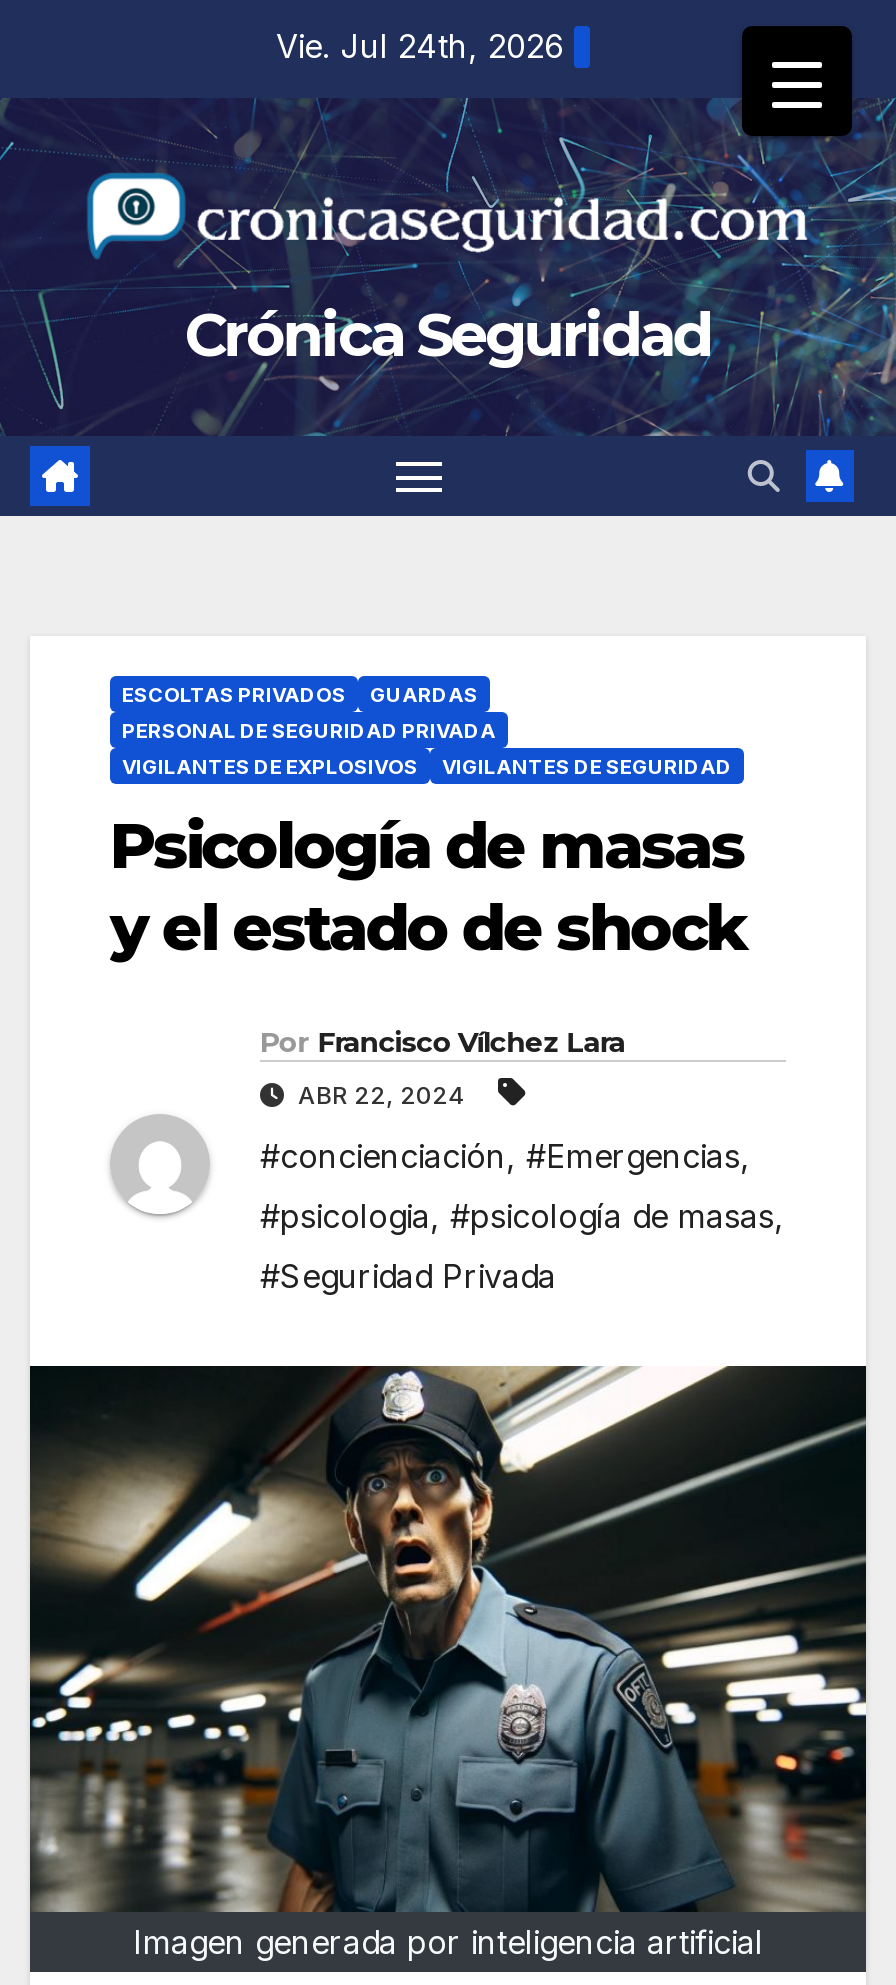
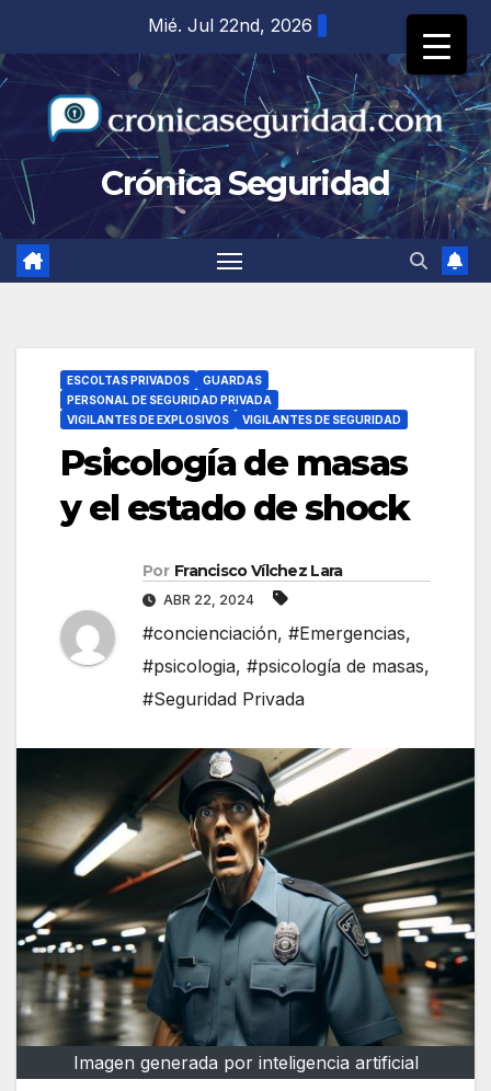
- Vie. Jul 24th, 2026
+ Mié. Jul 22nd, 2026
